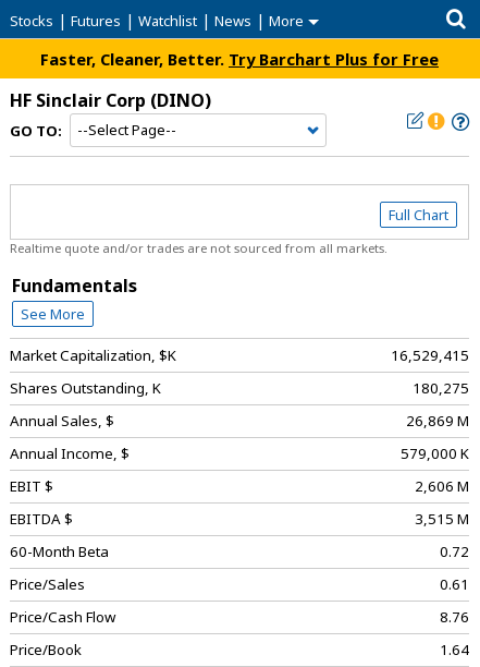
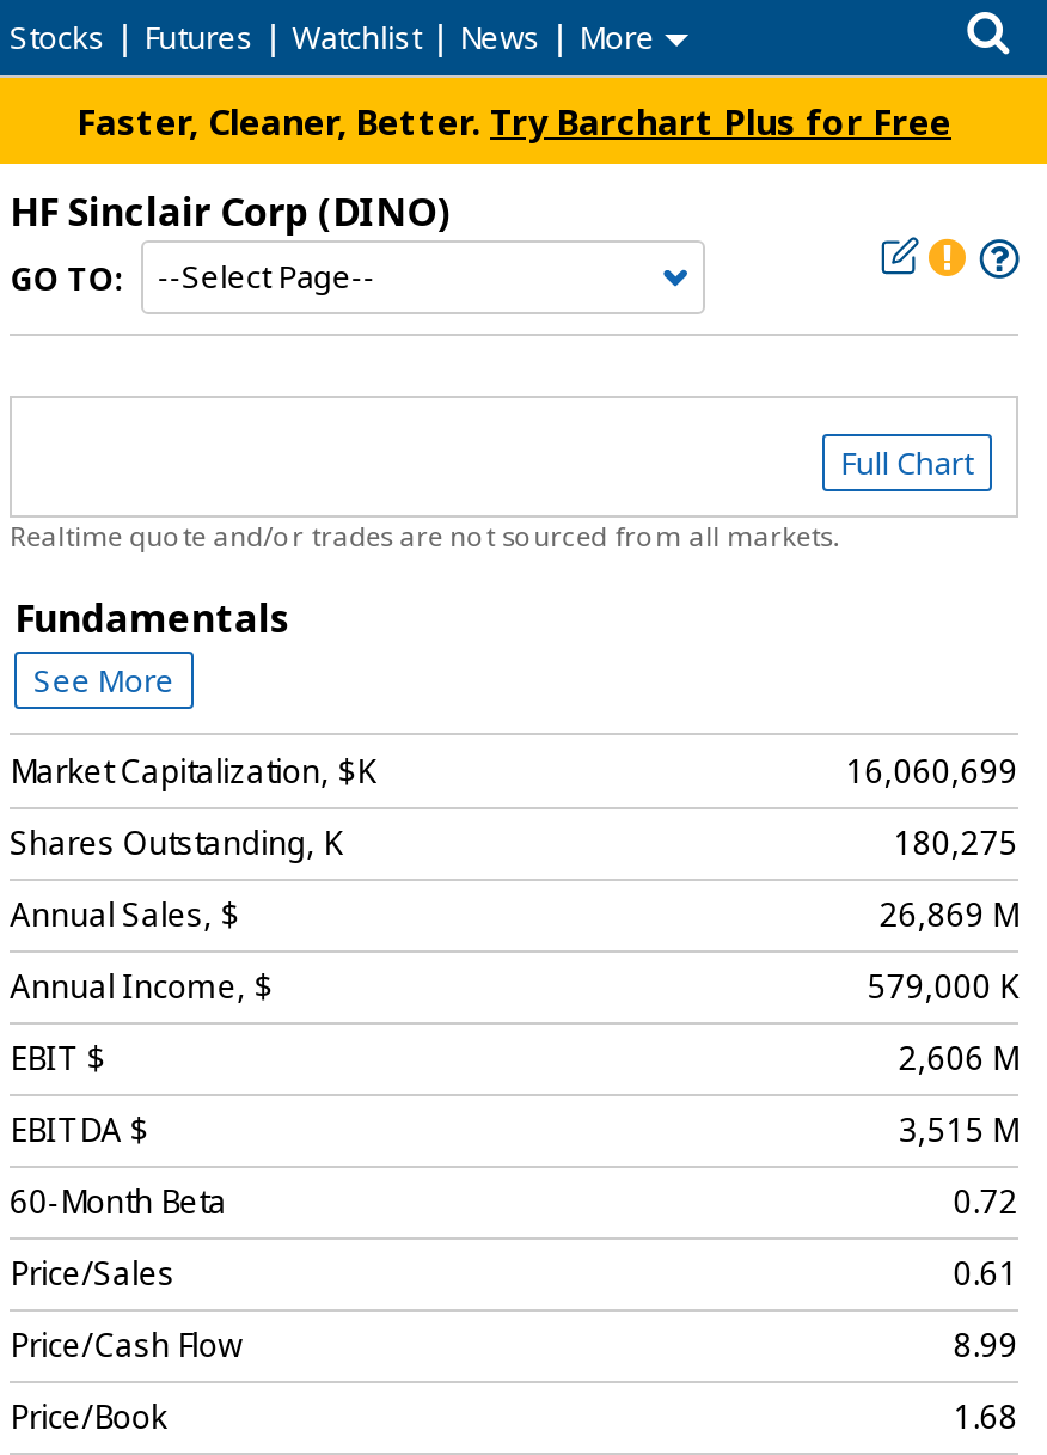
- 16,529,415
+ 16,060,699

- 8.76
+ 8.99

- 1.64
+ 1.68
